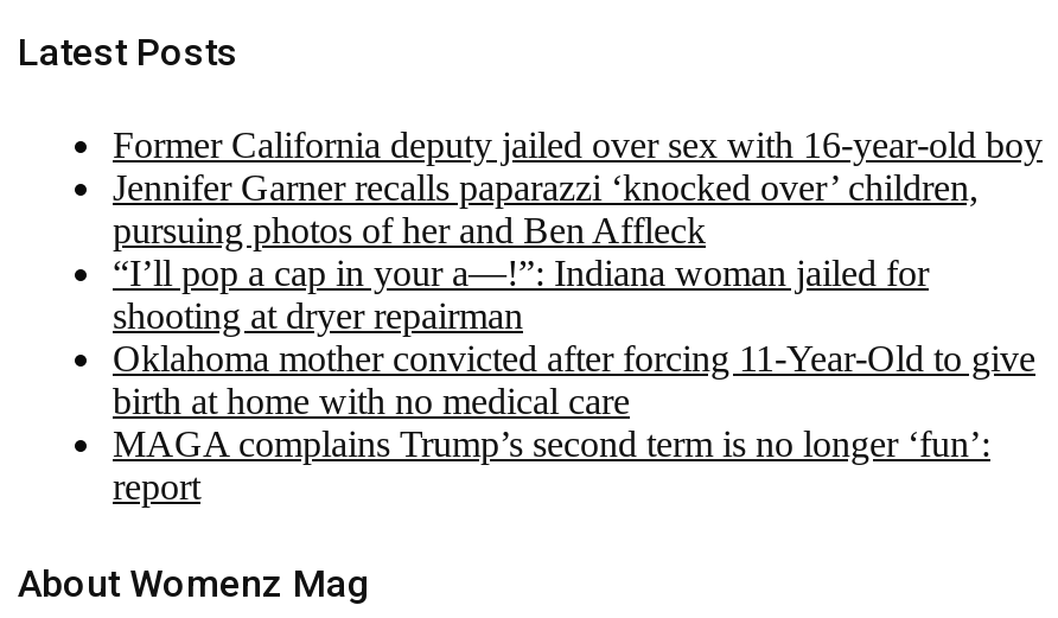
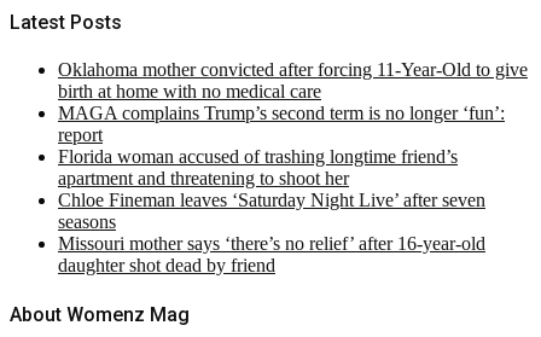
- Former California deputy jailed over sex with 16-year-old boy
- Jennifer Garner recalls paparazzi ‘knocked over’ children,
- pursuing photos of her and Ben Affleck
- “I’ll pop a cap in your a—!”: Indiana woman jailed for
- shooting at dryer repairman

moved up: Oklahoma mother convicted after forcing 11-Year-Old to give | birth at home with no medical care | MAGA complains Trump’s second term is no longer ‘fun’: | report

+ Florida woman accused of trashing longtime friend’s
+ apartment and threatening to shoot her
+ Chloe Fineman leaves ‘Saturday Night Live’ after seven
+ seasons
+ Missouri mother says ‘there’s no relief’ after 16-year-old
+ daughter shot dead by friend
